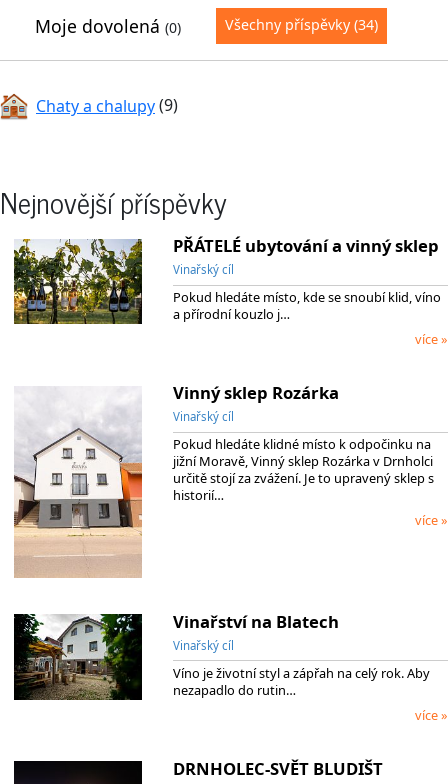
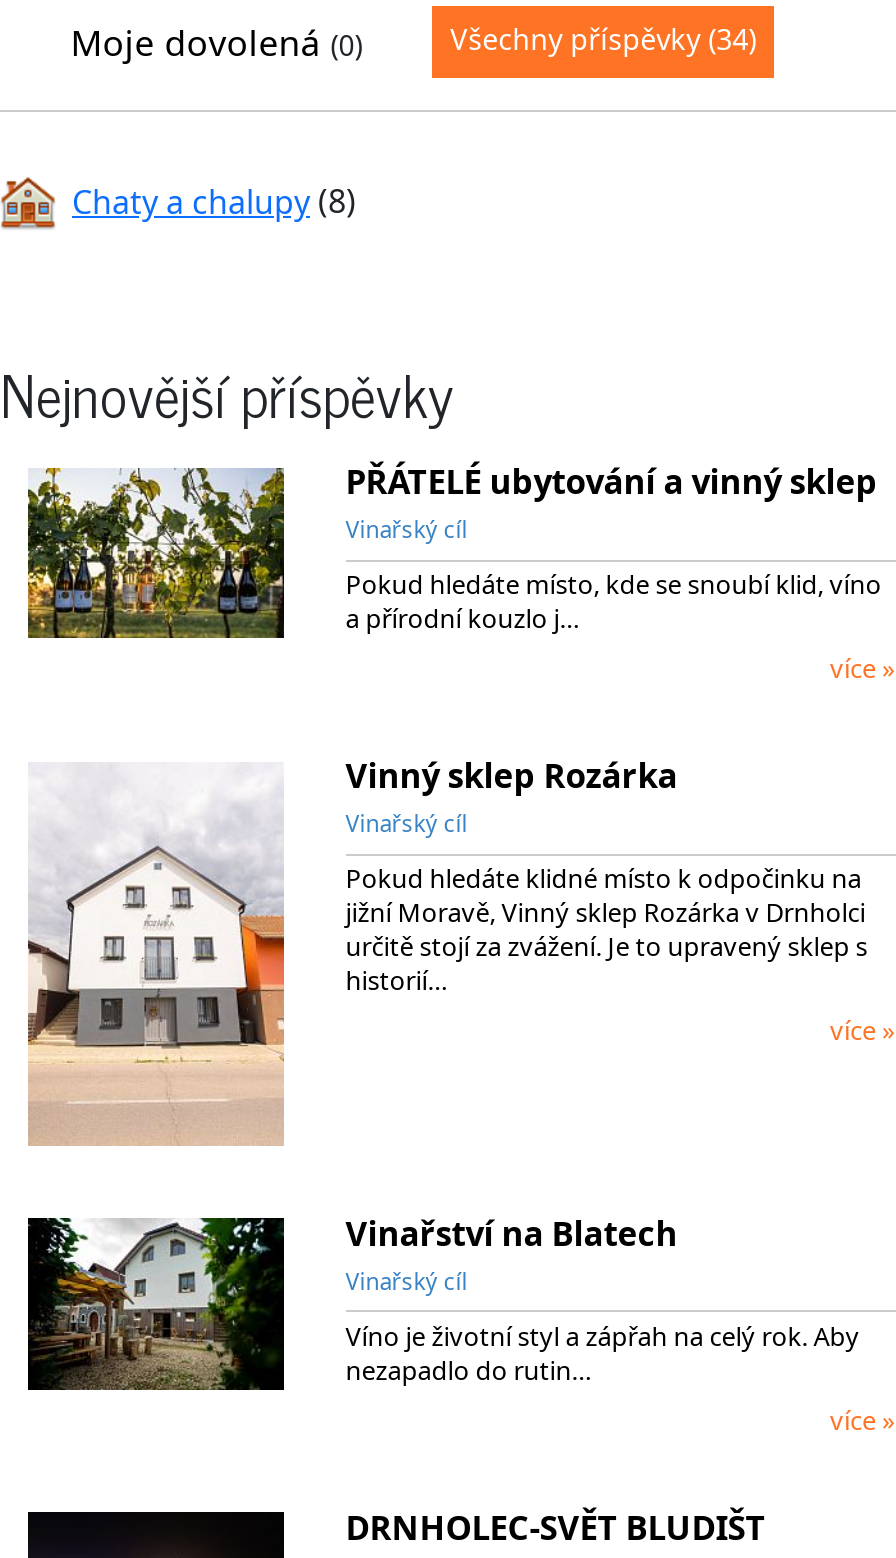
- Chaty a chalupy (9)
+ Chaty a chalupy (8)
